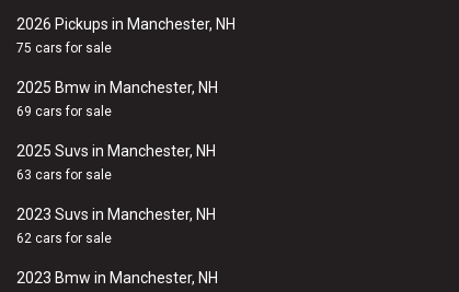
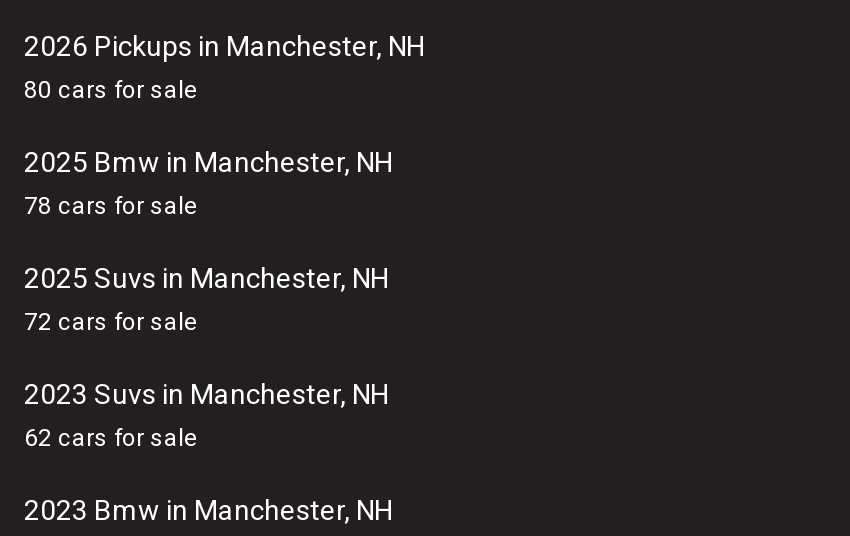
- 75 cars for sale
+ 80 cars for sale

- 69 cars for sale
+ 78 cars for sale

- 63 cars for sale
+ 72 cars for sale
